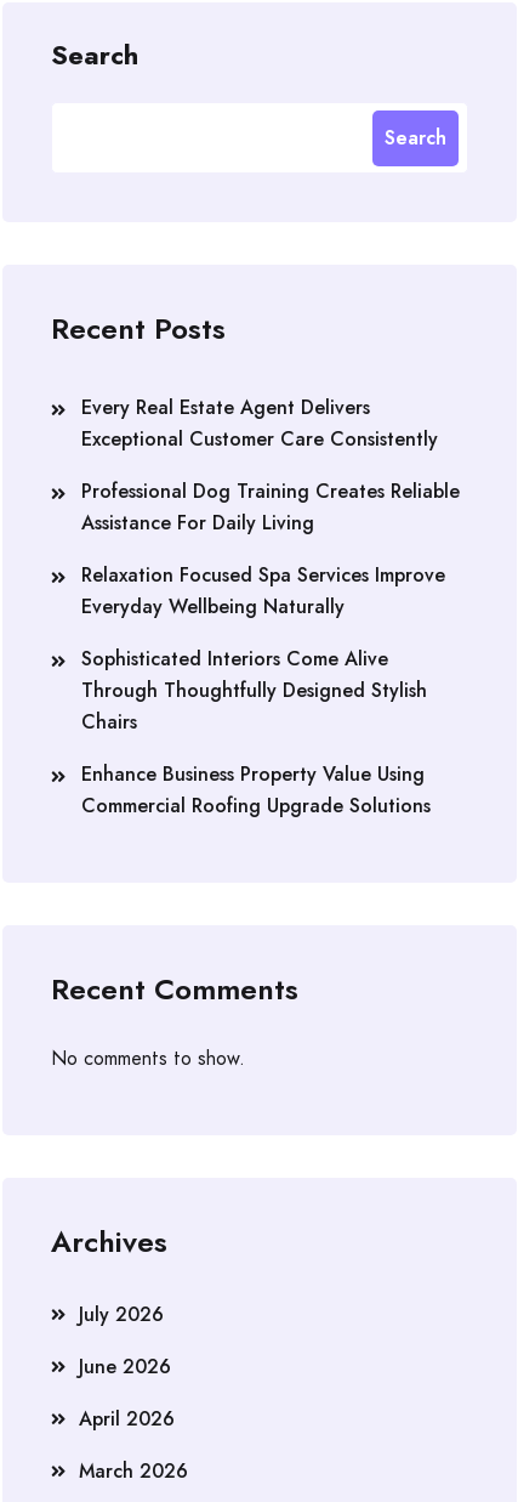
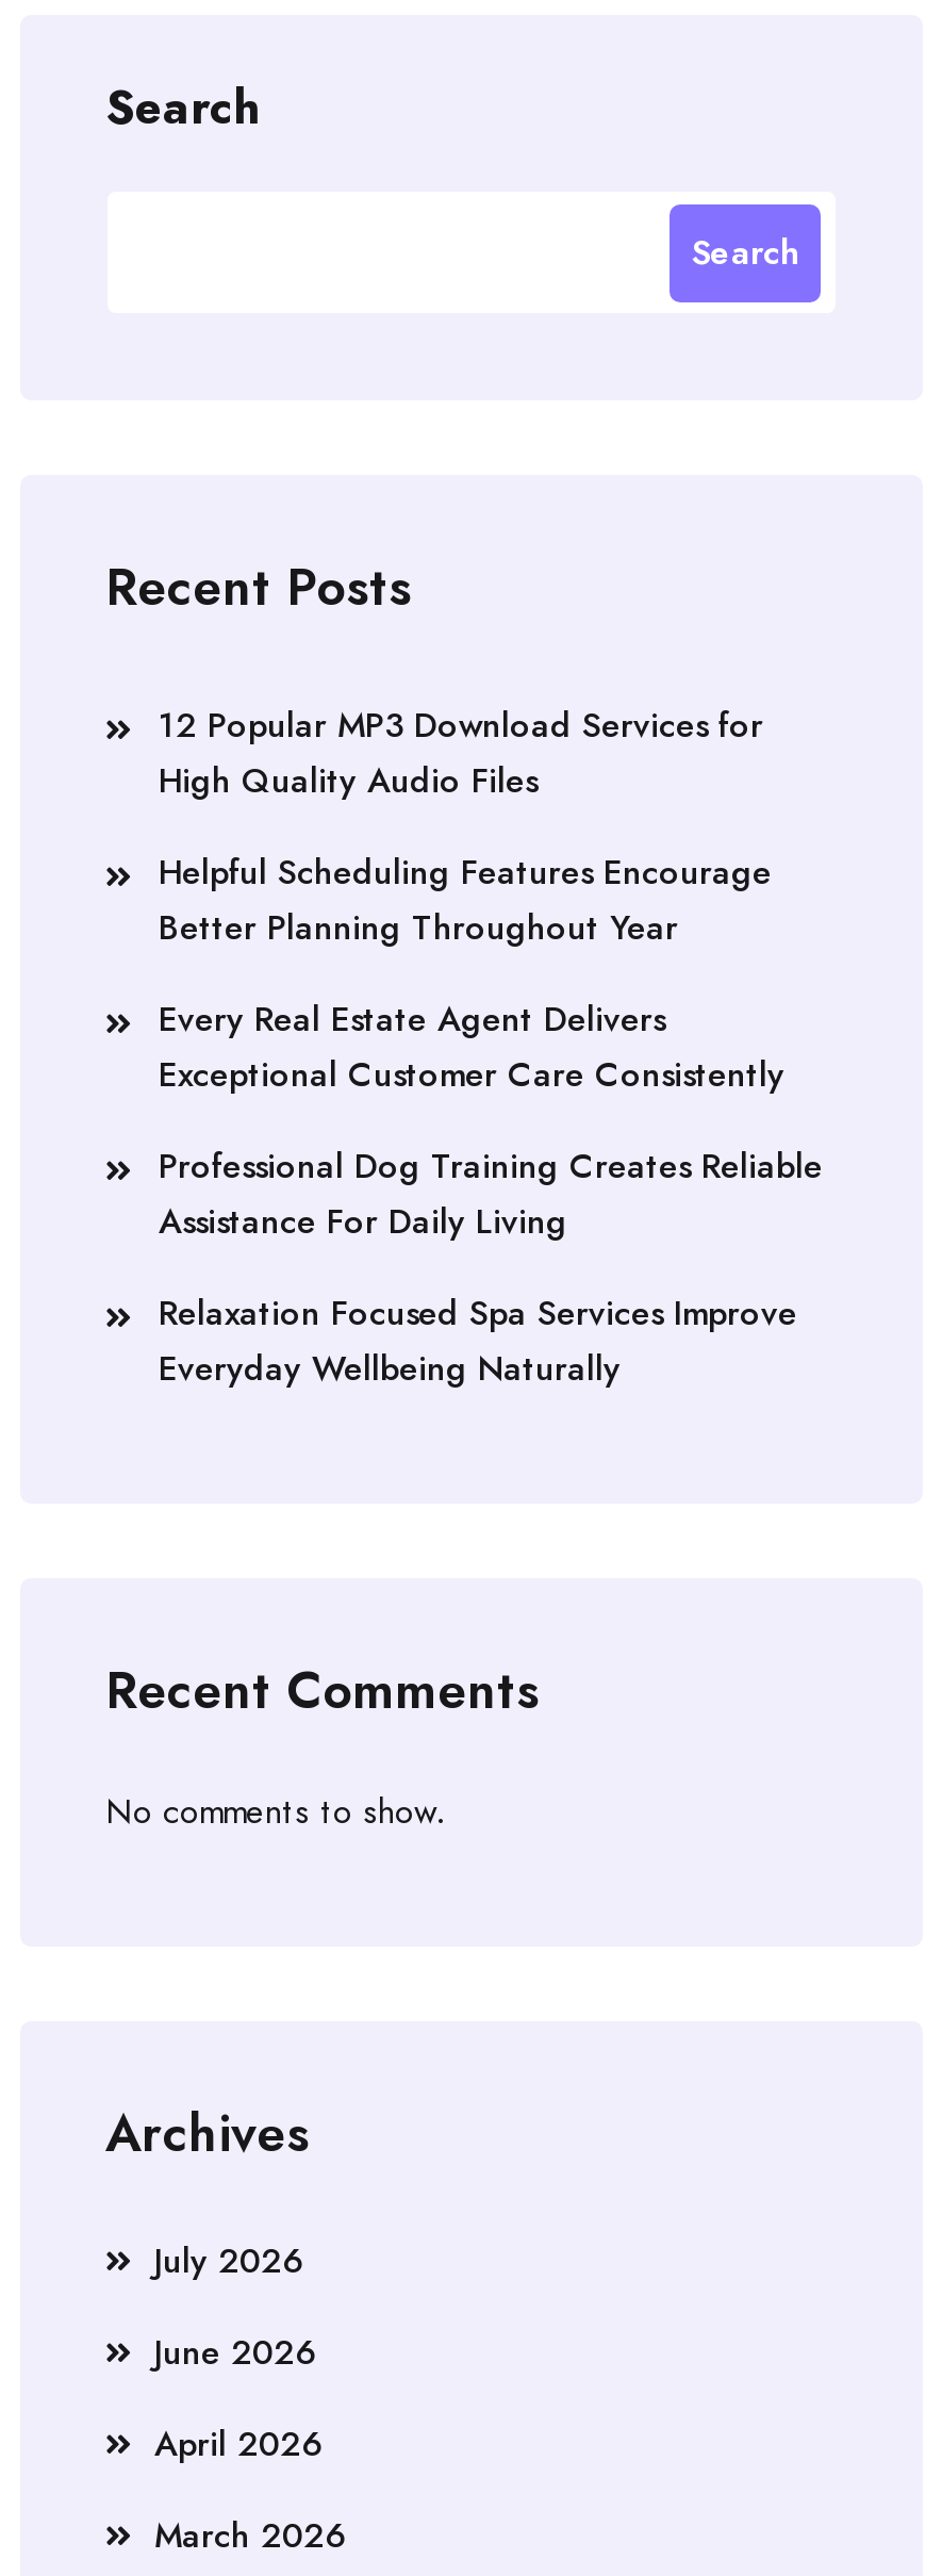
+ 12 Popular MP3 Download Services for
+ High Quality Audio Files
+ Helpful Scheduling Features Encourage
+ Better Planning Throughout Year

moved down: Every Real Estate Agent Delivers | Exceptional Customer Care Consistently | Professional Dog Training Creates Reliable | Assistance For Daily Living | Relaxation Focused Spa Services Improve | Everyday Wellbeing Naturally

- Sophisticated Interiors Come Alive
- Through Thoughtfully Designed Stylish
- Chairs
- Enhance Business Property Value Using
- Commercial Roofing Upgrade Solutions
